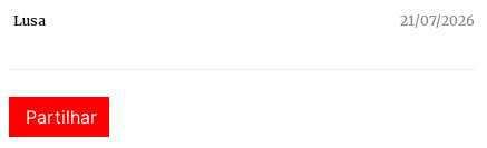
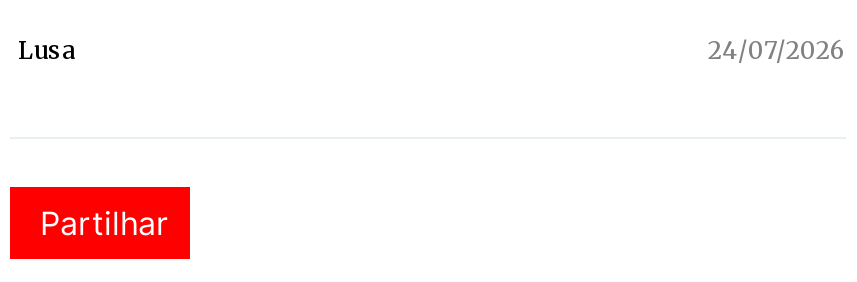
- 21/07/2026
+ 24/07/2026
